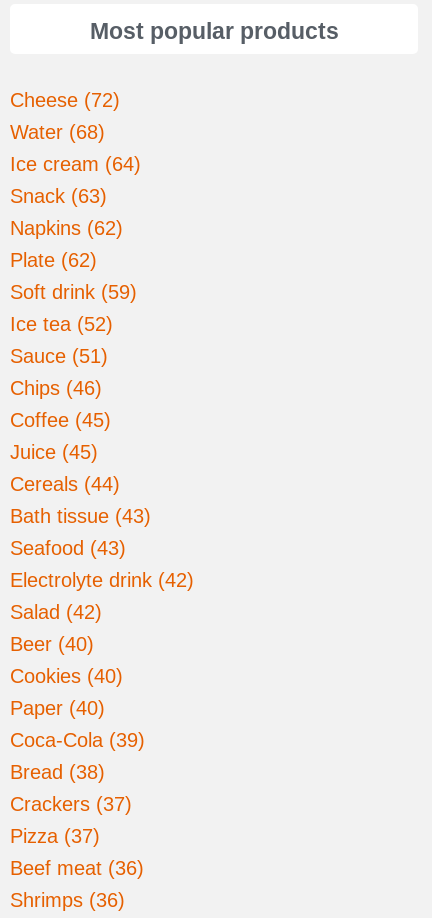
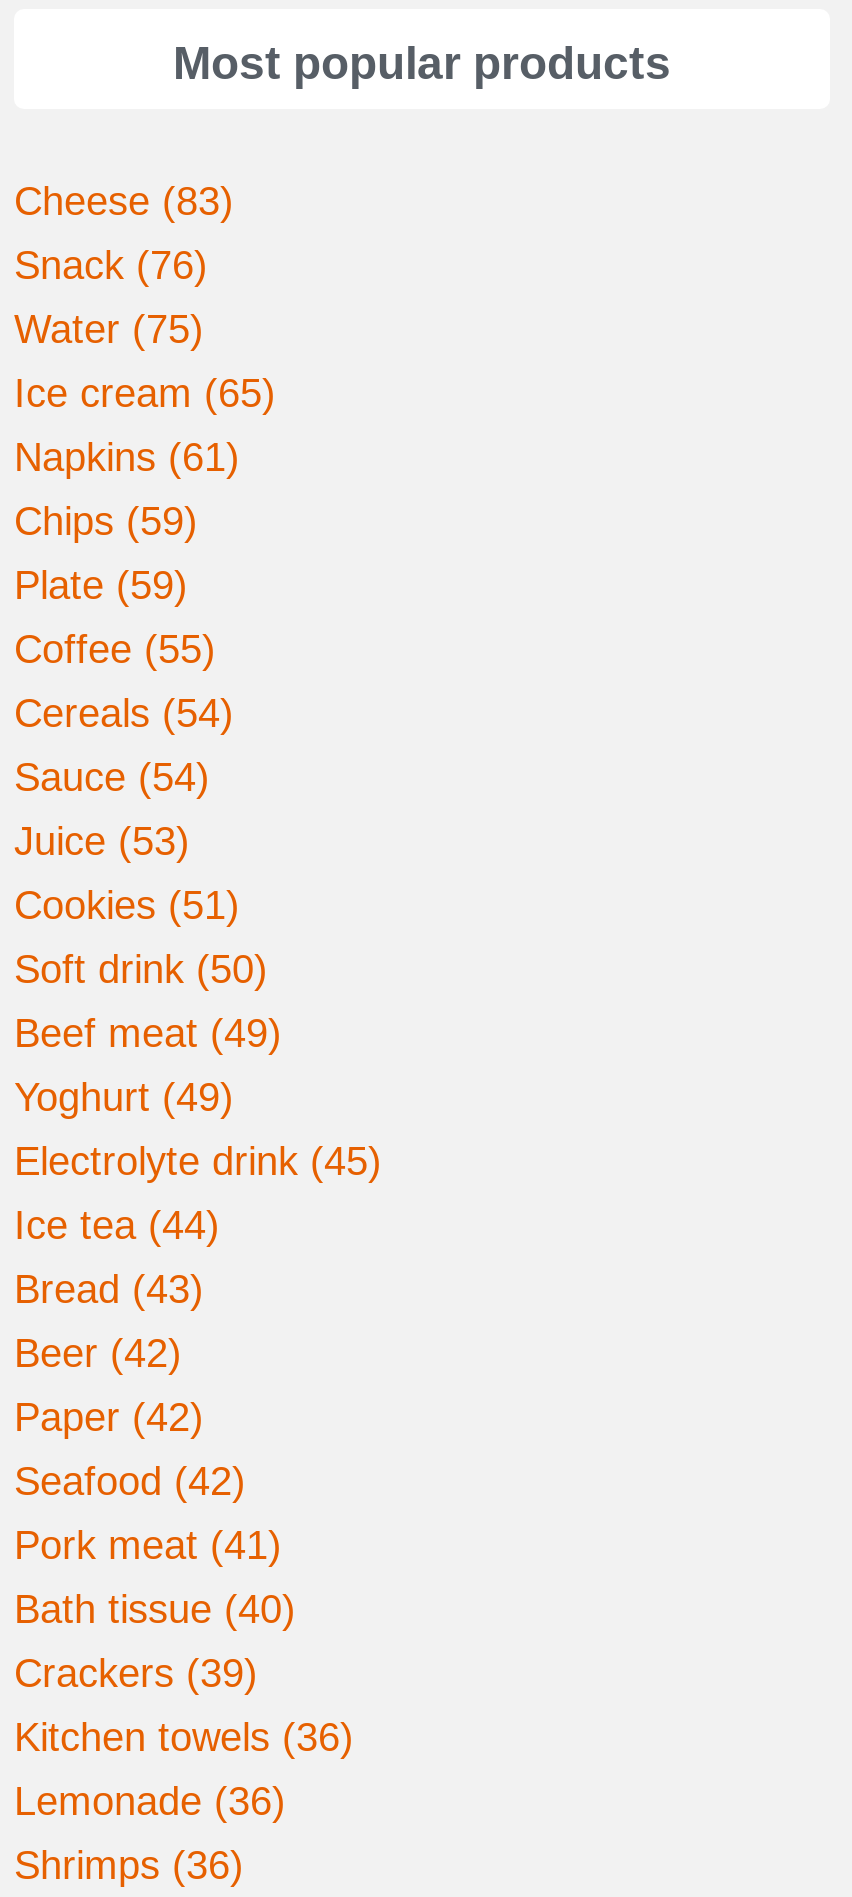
- Cheese (72)
- Water (68)
- Ice cream (64)
- Snack (63)
- Napkins (62)
- Plate (62)
- Soft drink (59)
- Ice tea (52)
- Sauce (51)
- Chips (46)
- Coffee (45)
- Juice (45)
- Cereals (44)
- Bath tissue (43)
- Seafood (43)
- Electrolyte drink (42)
- Salad (42)
- Beer (40)
- Cookies (40)
- Paper (40)
- Coca-Cola (39)
- Bread (38)
- Crackers (37)
- Pizza (37)
- Beef meat (36)
+ Cheese (83)
+ Snack (76)
+ Water (75)
+ Ice cream (65)
+ Napkins (61)
+ Chips (59)
+ Plate (59)
+ Coffee (55)
+ Cereals (54)
+ Sauce (54)
+ Juice (53)
+ Cookies (51)
+ Soft drink (50)
+ Beef meat (49)
+ Yoghurt (49)
+ Electrolyte drink (45)
+ Ice tea (44)
+ Bread (43)
+ Beer (42)
+ Paper (42)
+ Seafood (42)
+ Pork meat (41)
+ Bath tissue (40)
+ Crackers (39)
+ Kitchen towels (36)
+ Lemonade (36)
